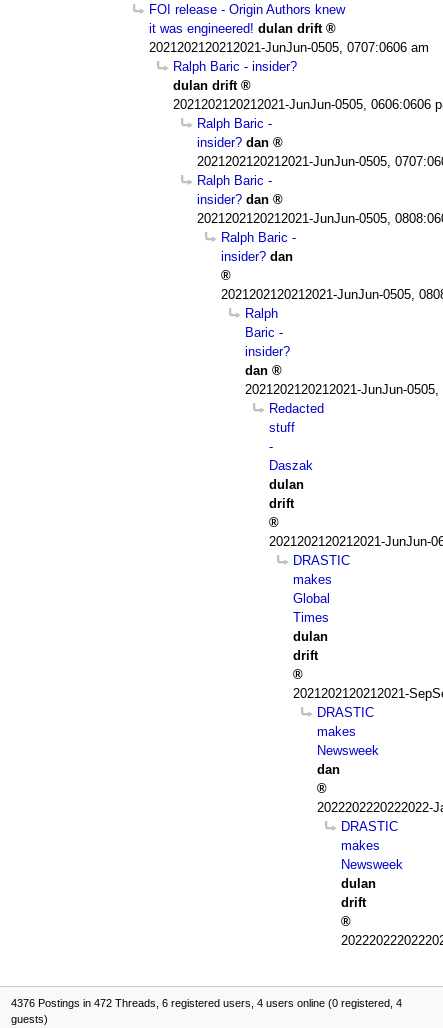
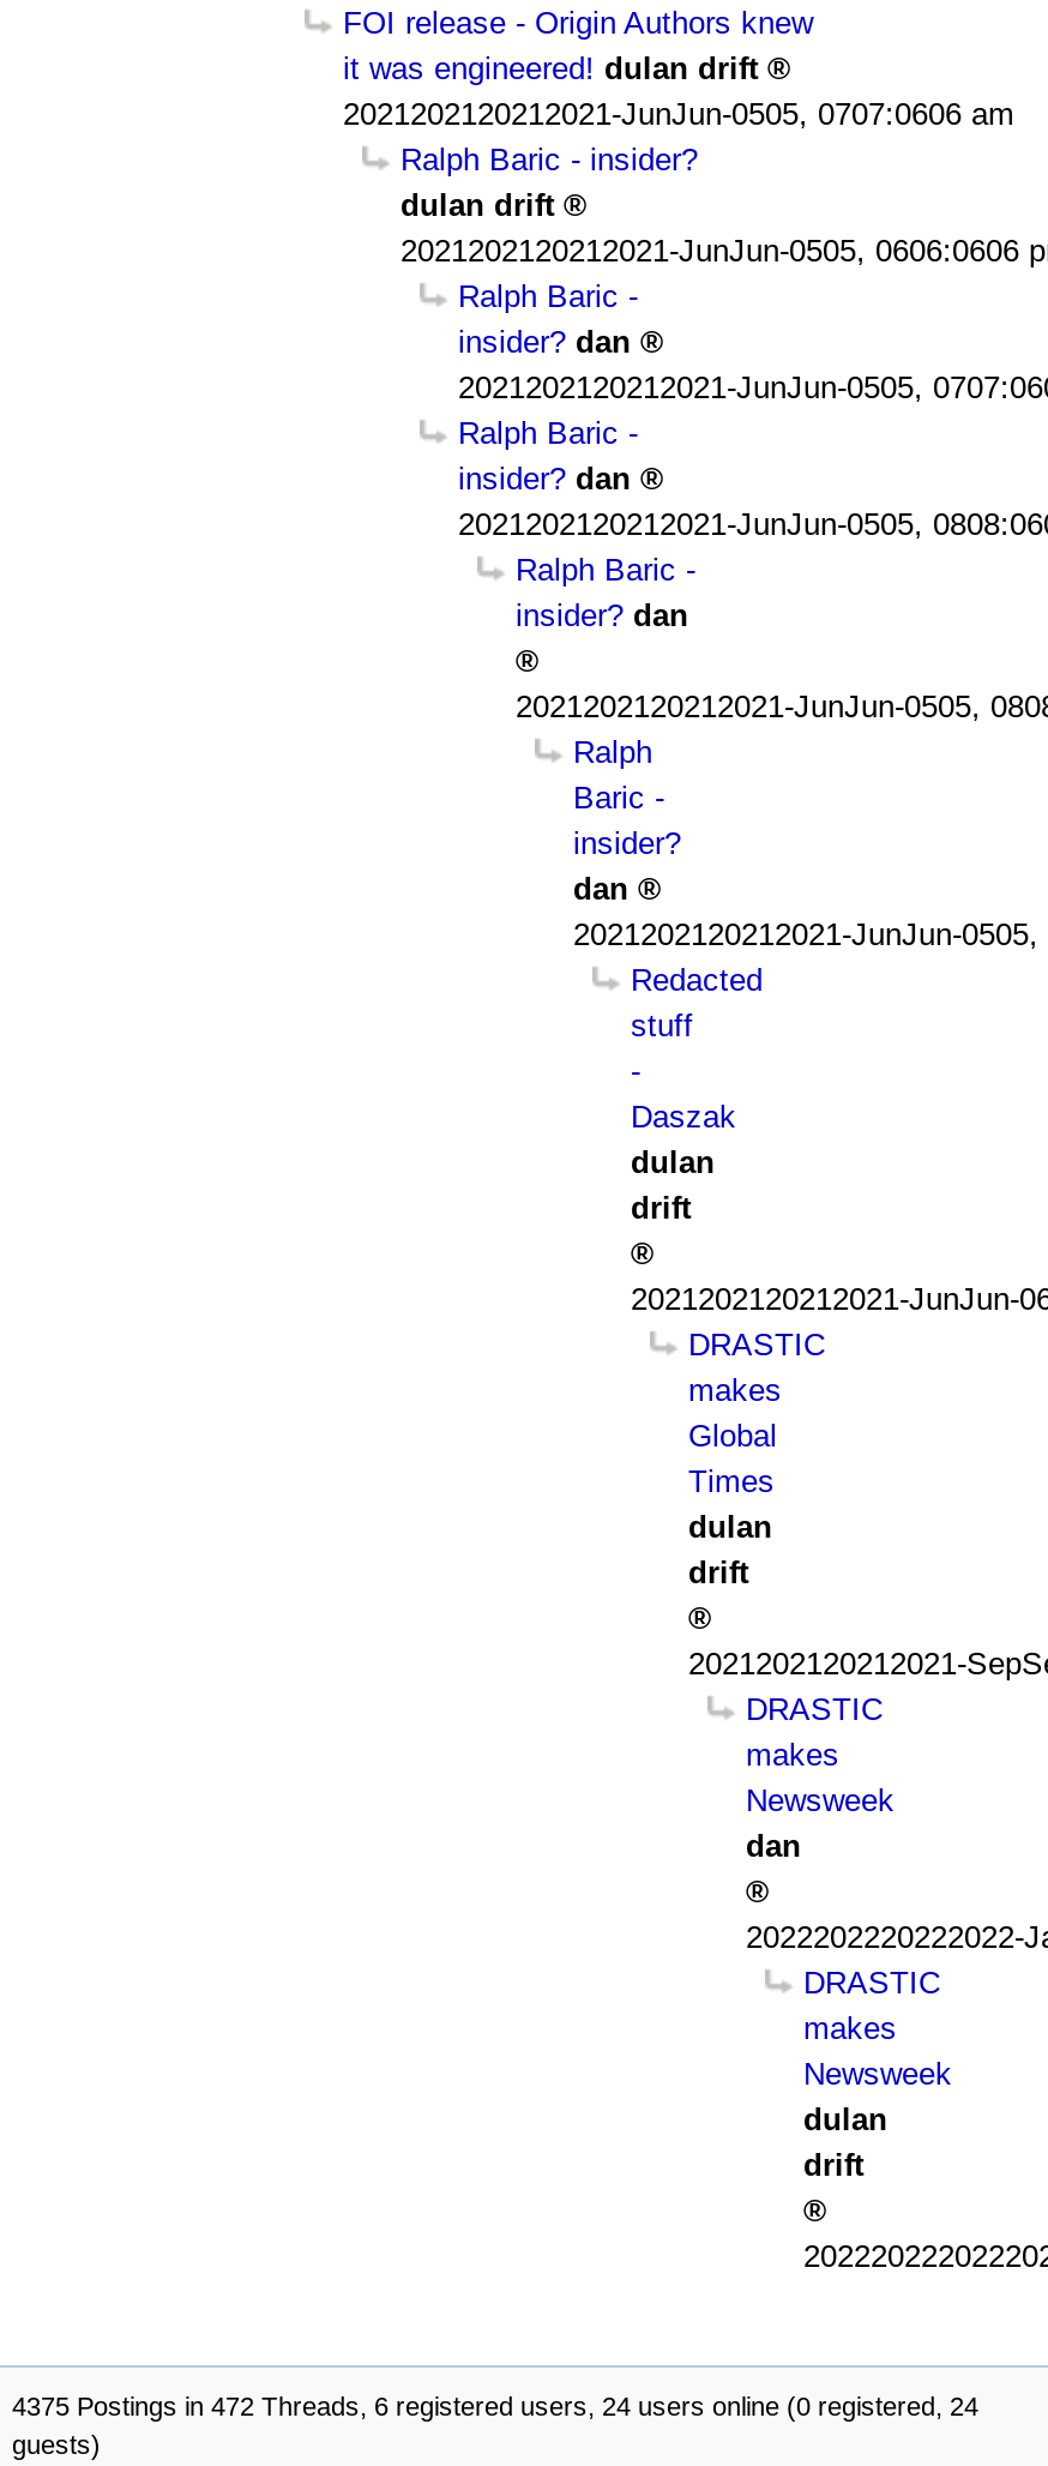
- 4376 Postings in 472 Threads, 6 registered users, 4 users online (0 registered, 4
+ 4375 Postings in 472 Threads, 6 registered users, 24 users online (0 registered, 24
